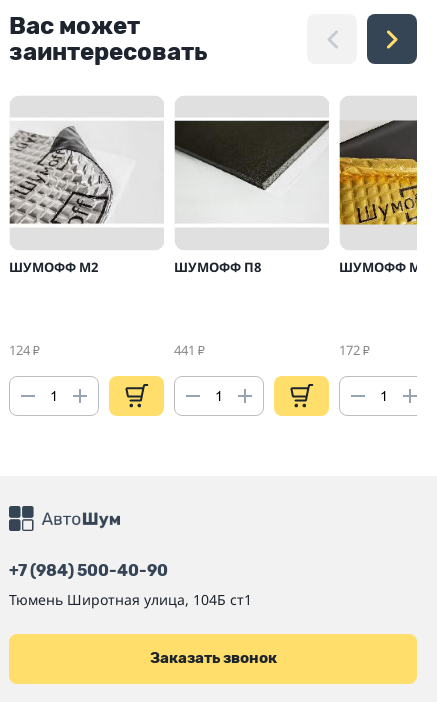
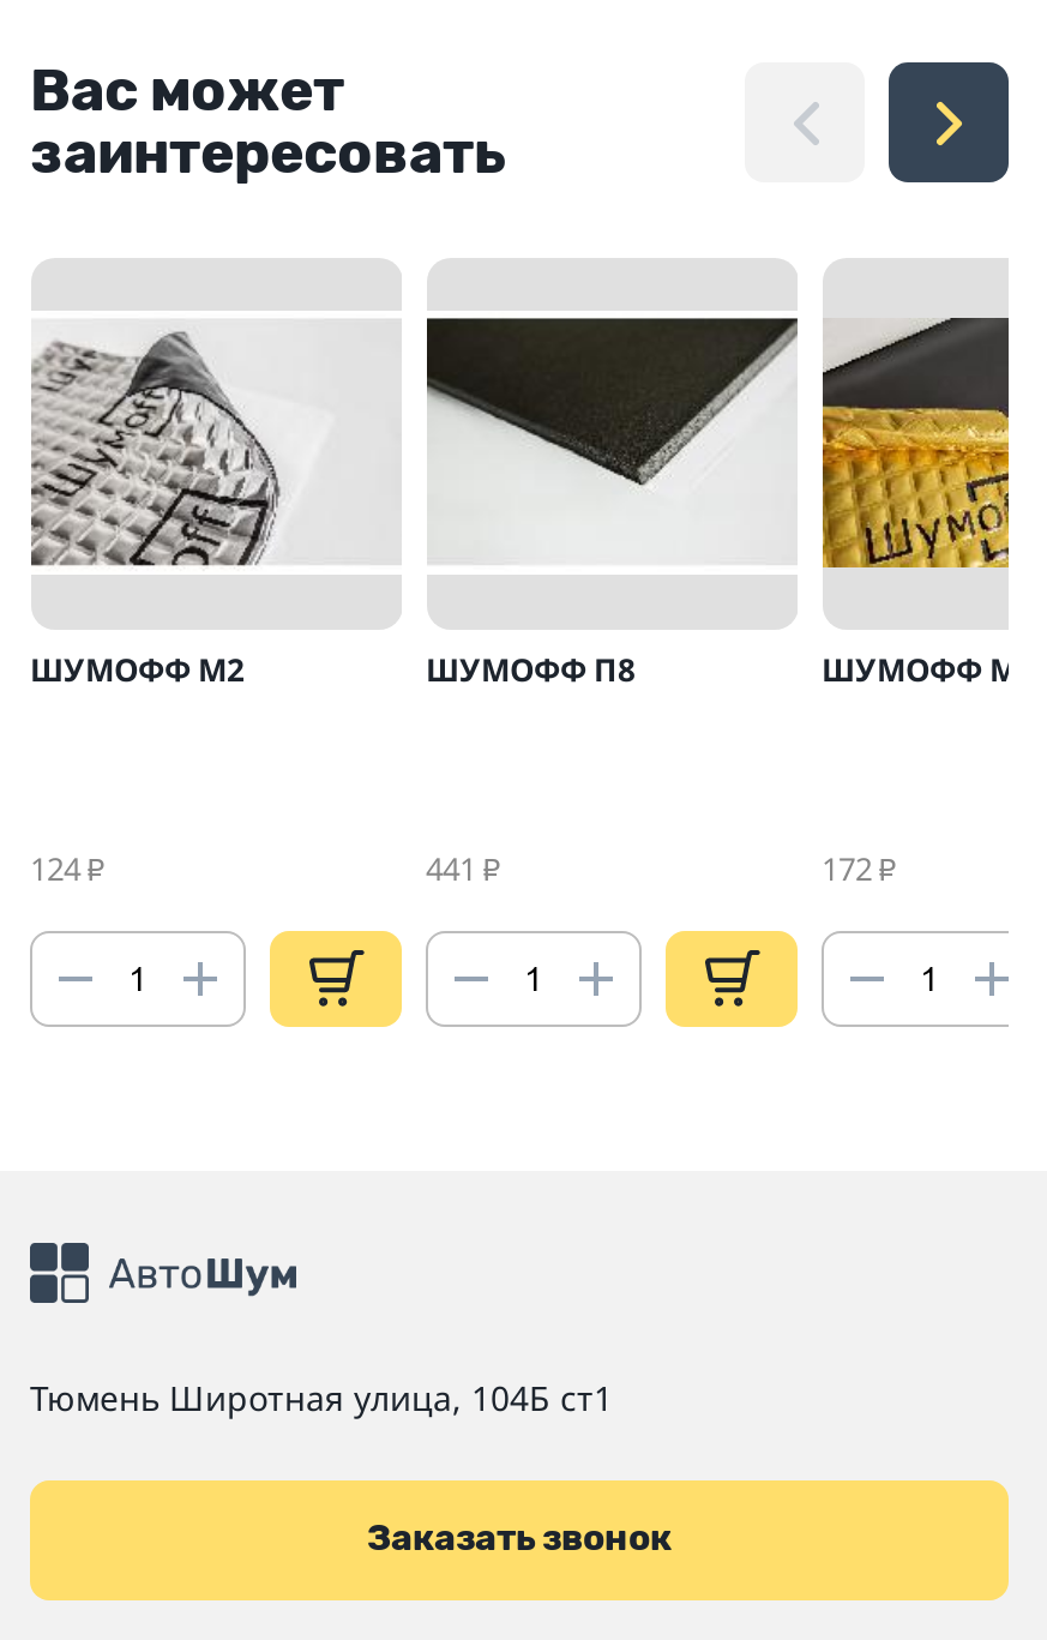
- +7 (984) 500-40-90
